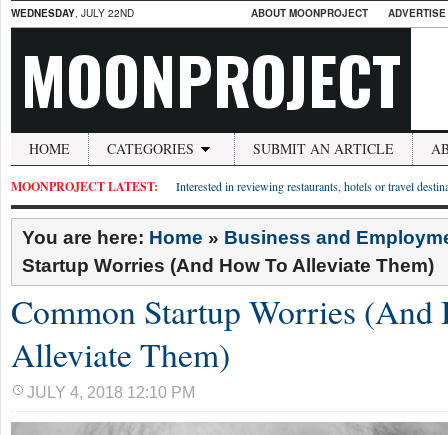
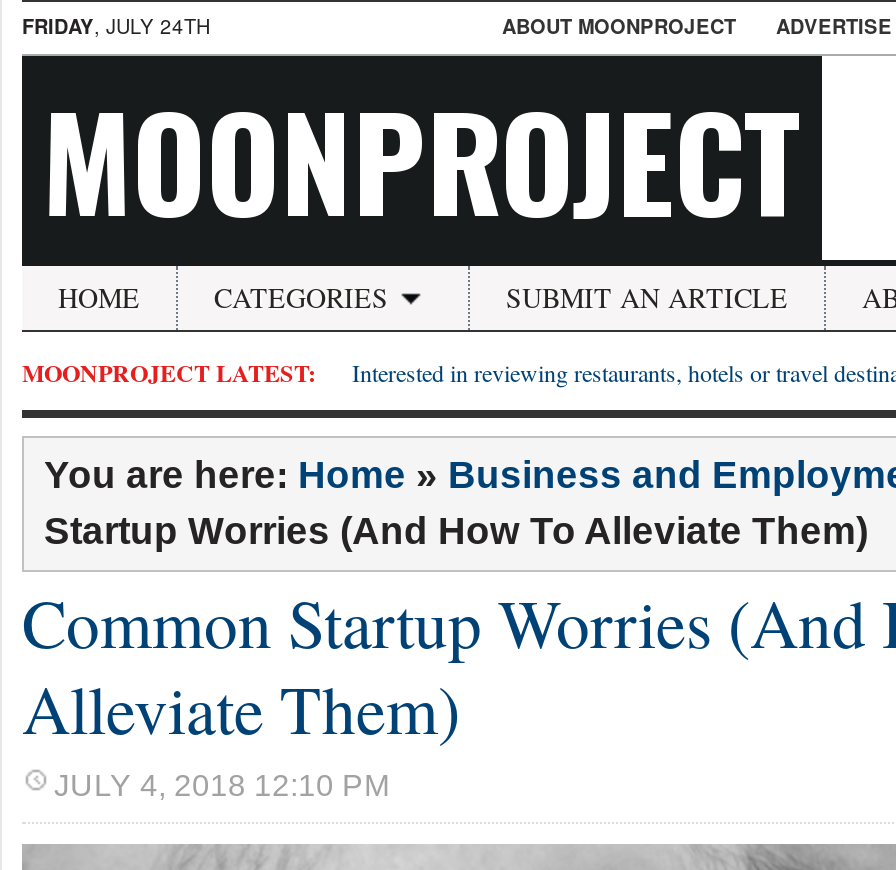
- WEDNESDAY, JULY 22ND
+ FRIDAY, JULY 24TH
